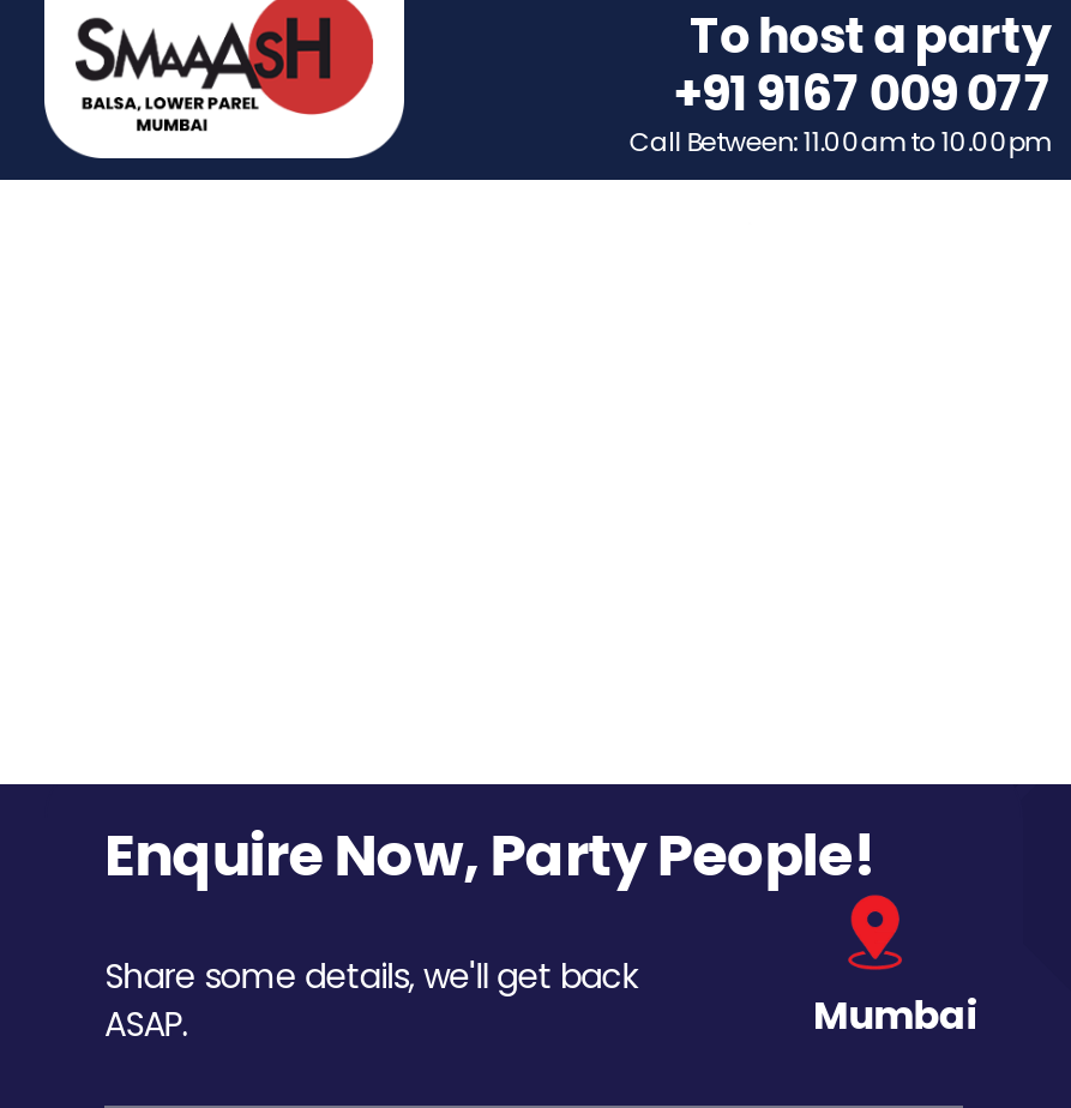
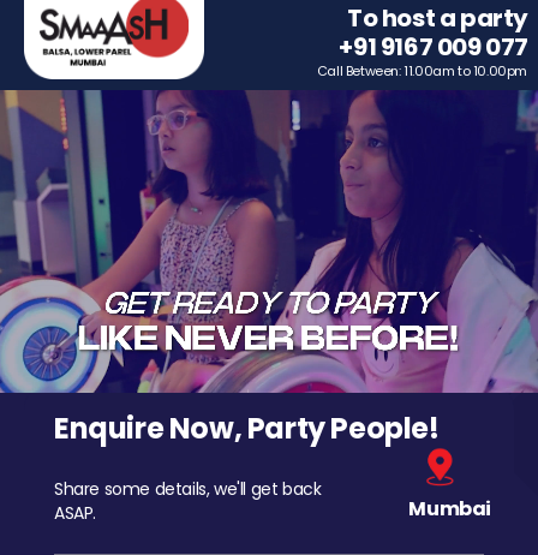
+ [image]
